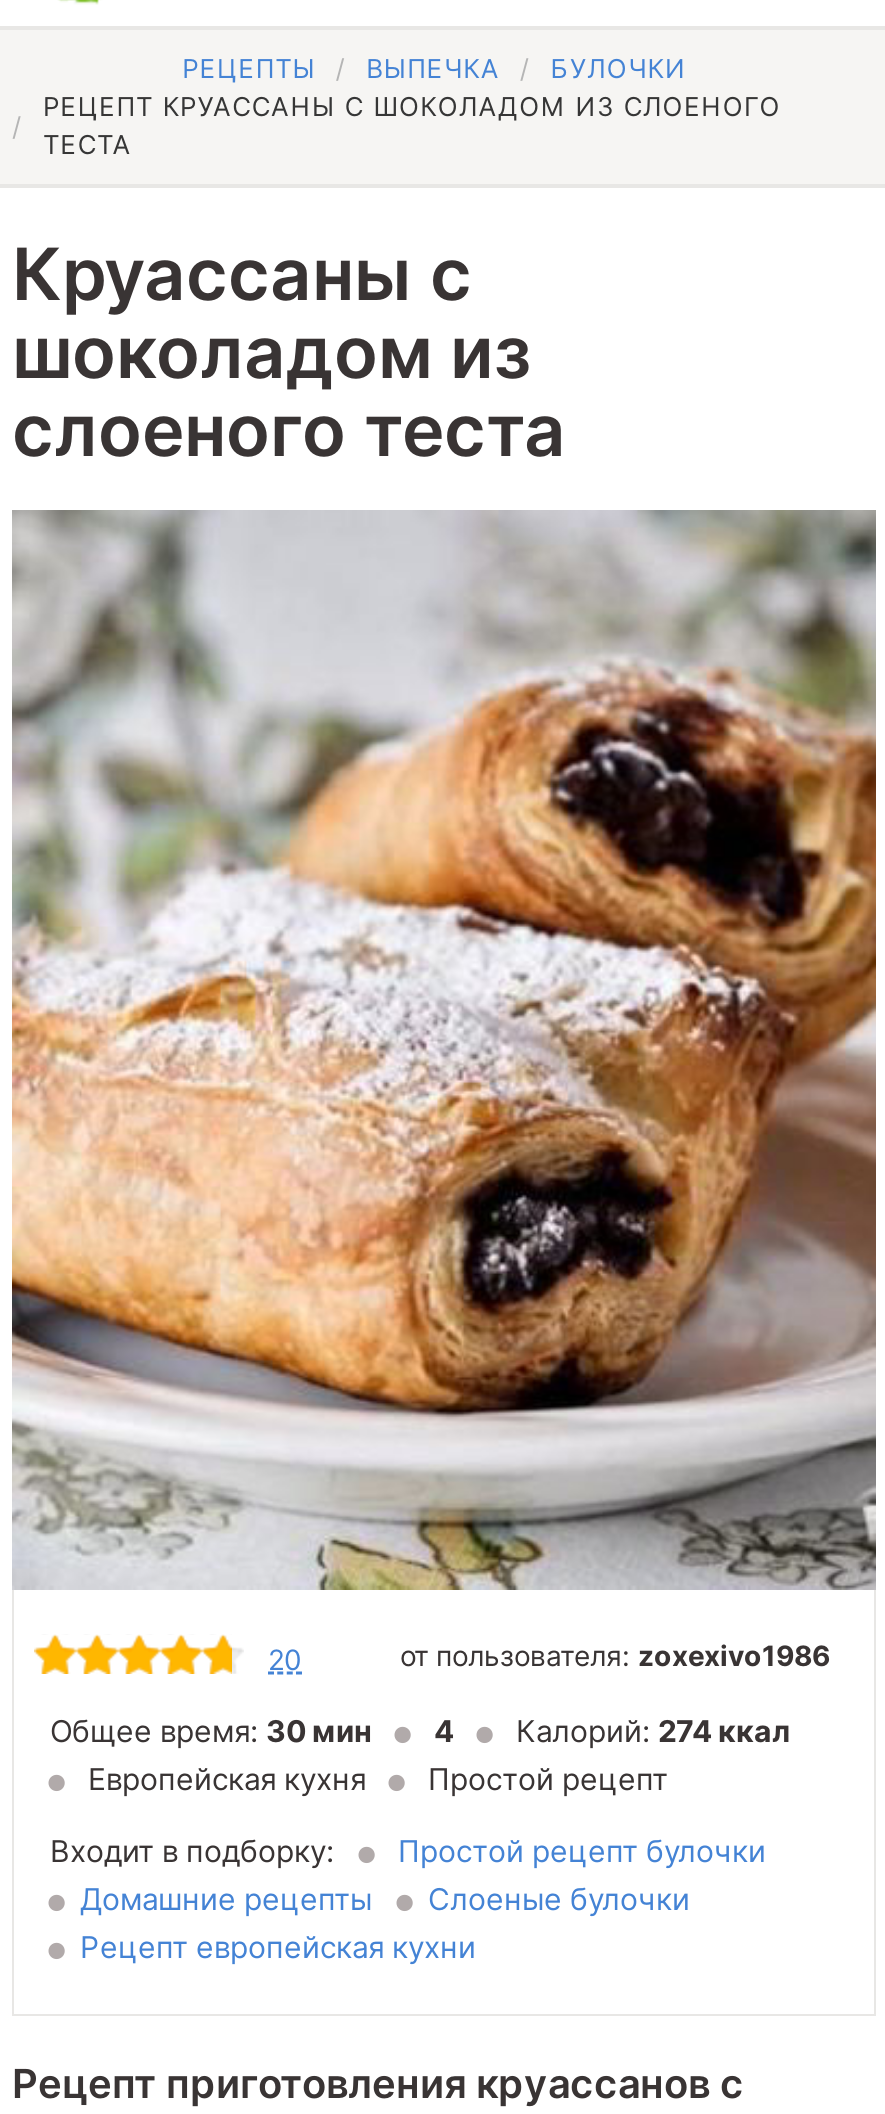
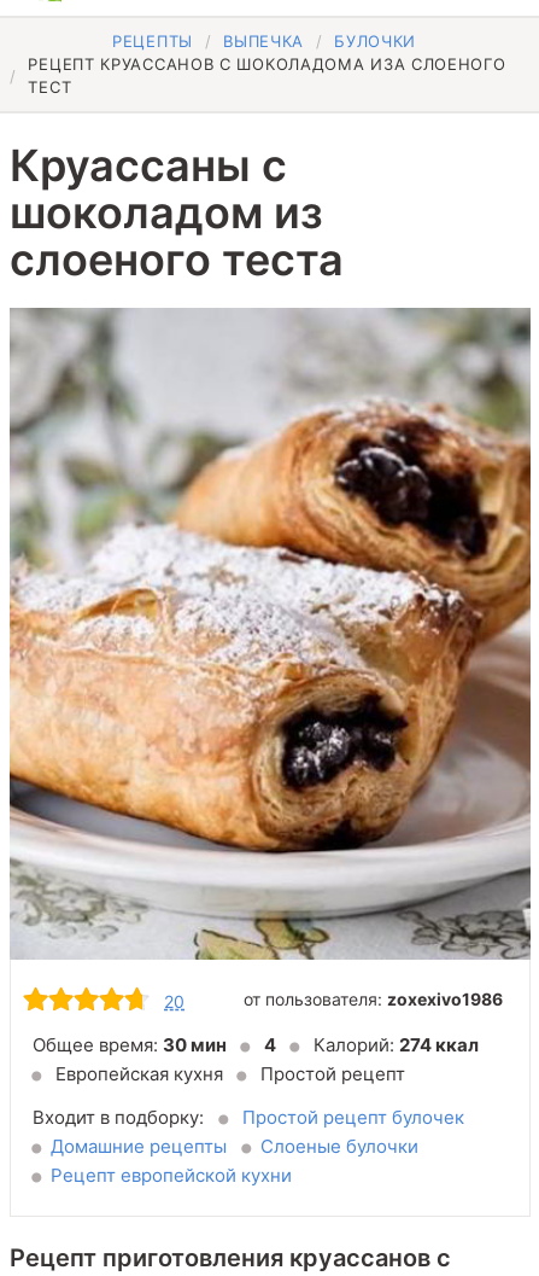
- РЕЦЕПТ КРУАССАНЫ С ШОКОЛАДОМ ИЗ СЛОЕНОГО
- ТЕСТА
+ РЕЦЕПТ КРУАССАНОВ С ШОКОЛАДОМА ИЗА СЛОЕНОГО
+ ТЕСТ

- Простой рецепт булочки
+ Простой рецепт булочек

- Рецепт европейская кухни
+ Рецепт европейской кухни
